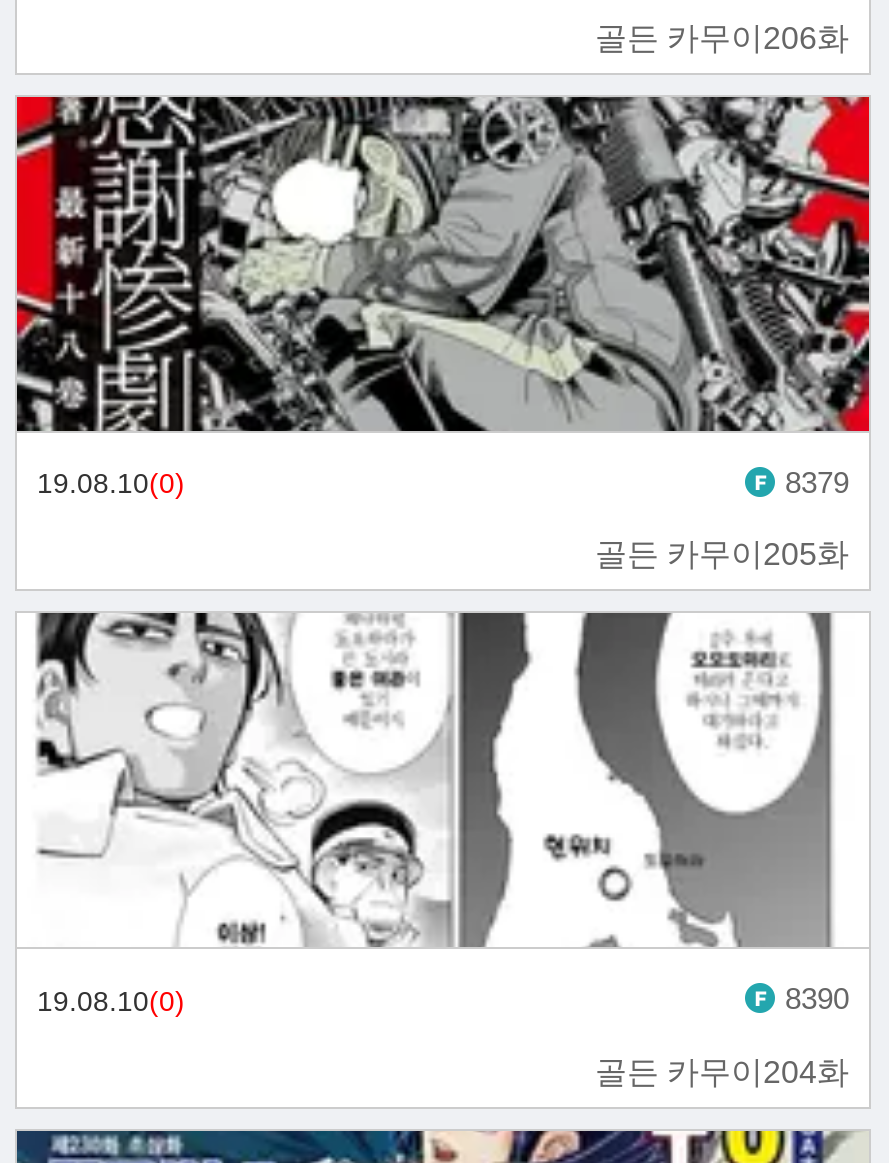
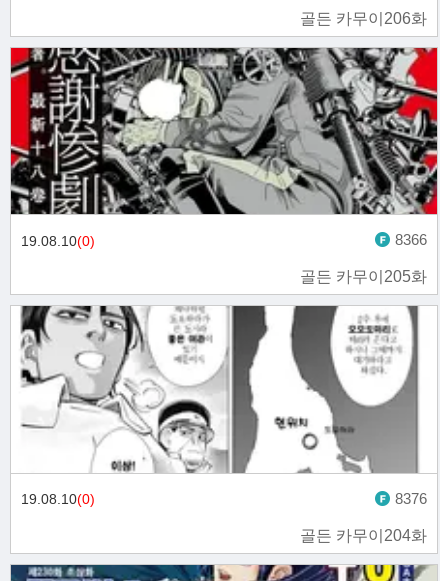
- 8379
+ 8366

- 8390
+ 8376
